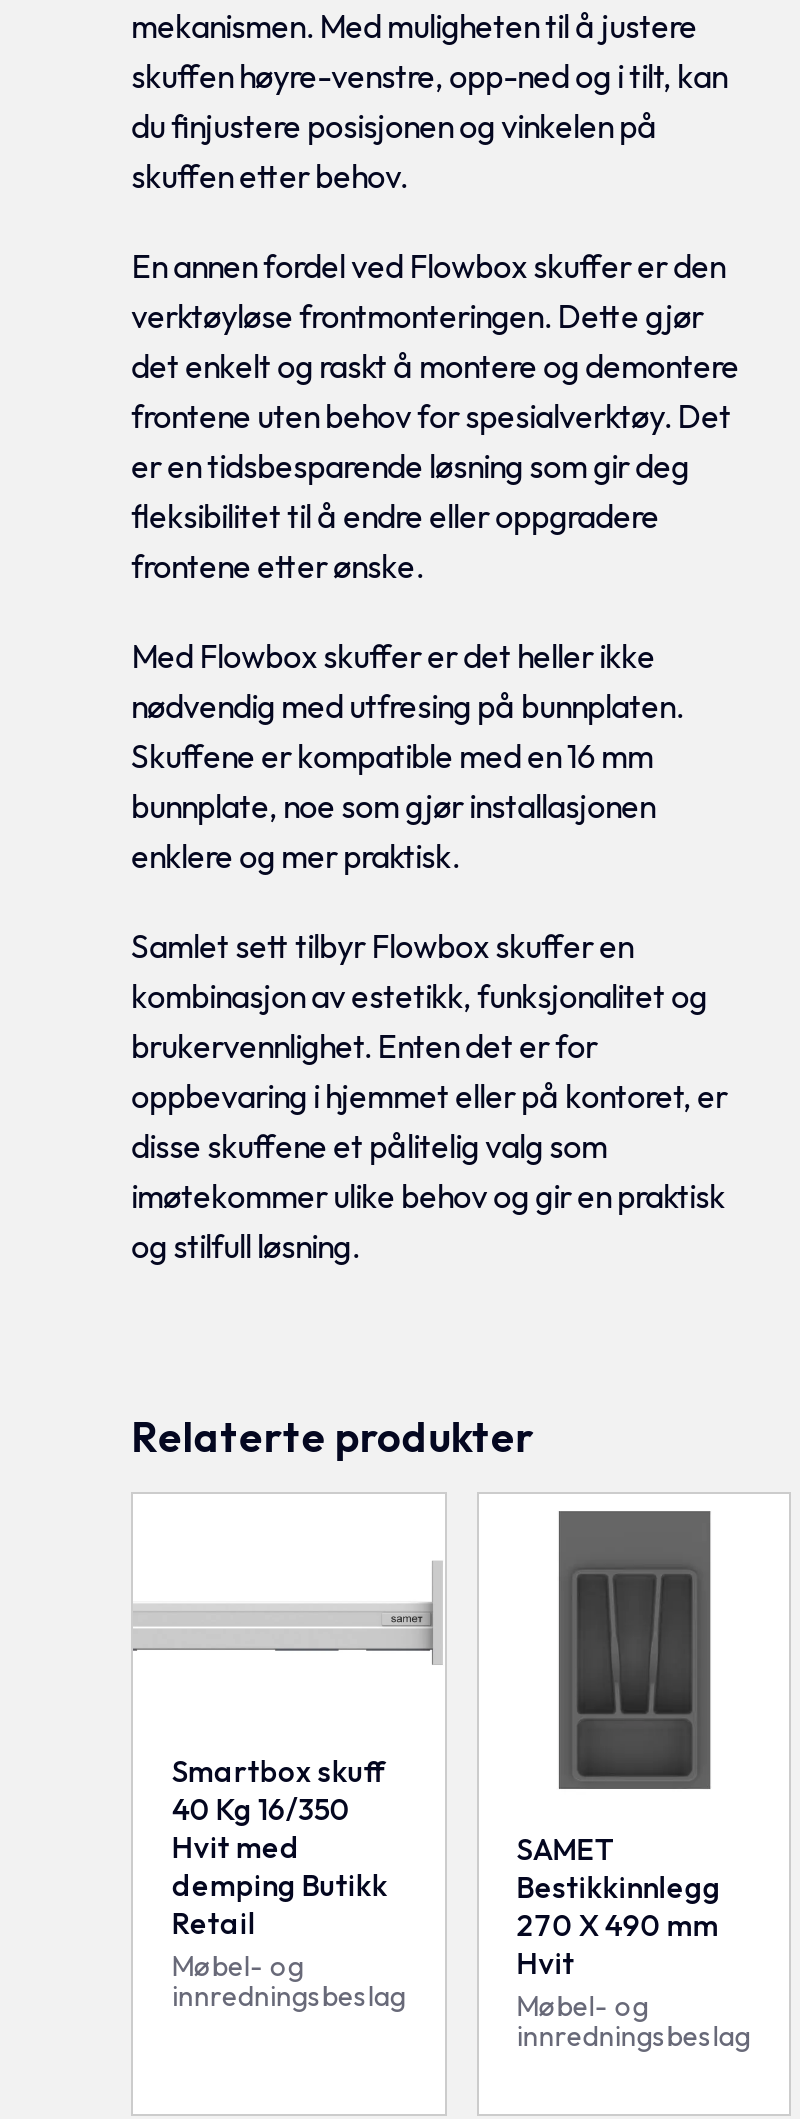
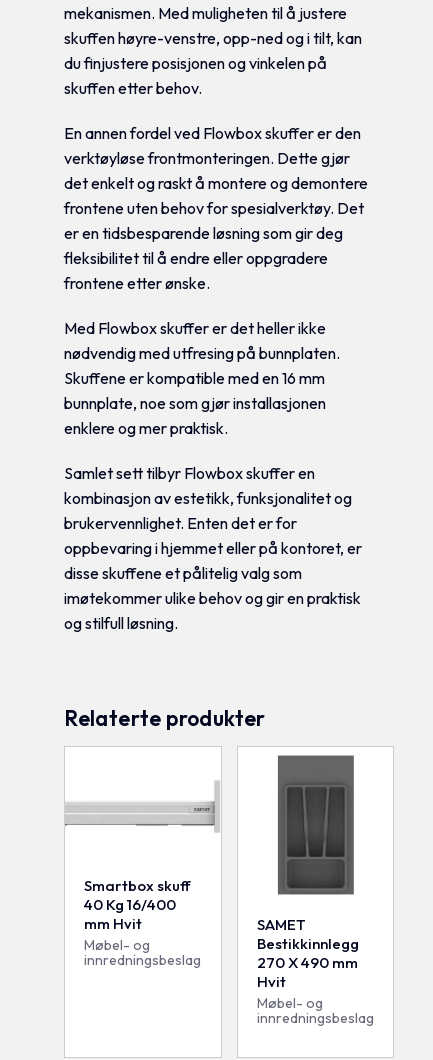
- 40 Kg 16/350
- Hvit med
- demping Butikk
- Retail
+ 40 Kg 16/400
+ mm Hvit

moved up: Møbel- og | innredningsbeslag
